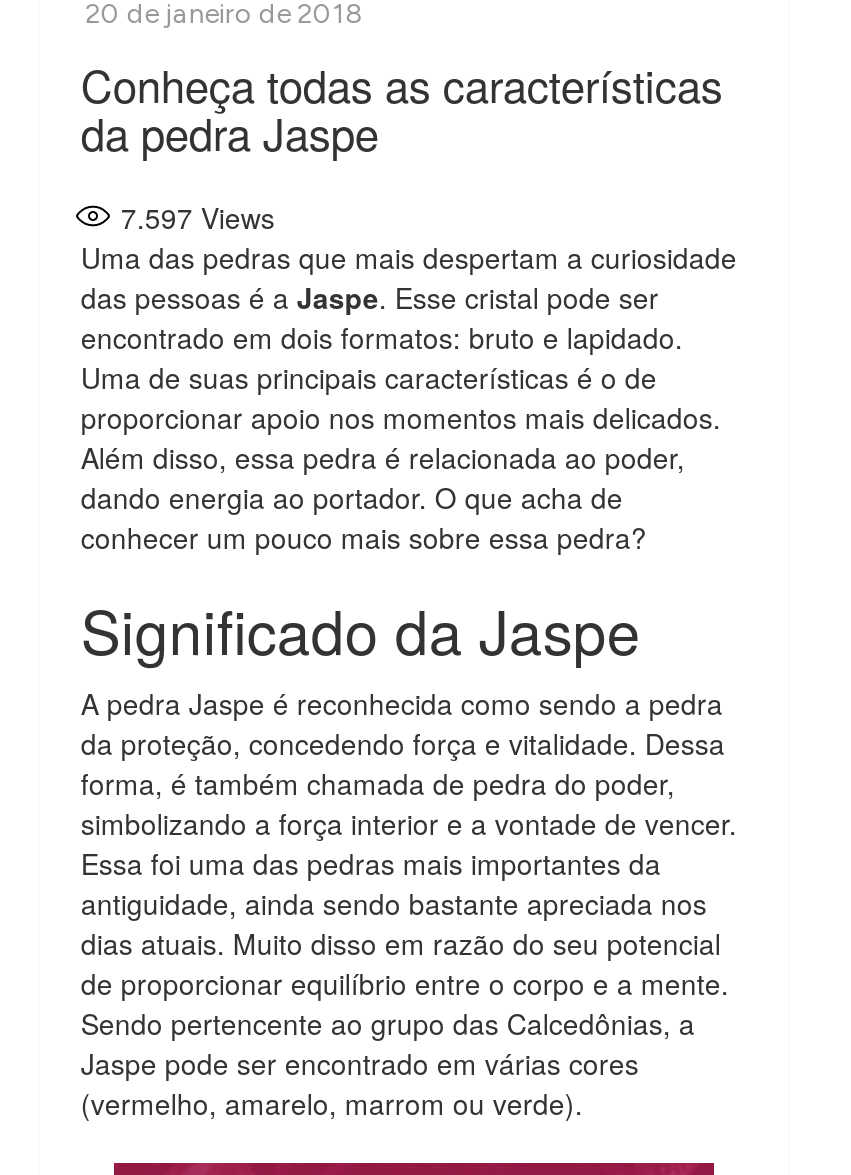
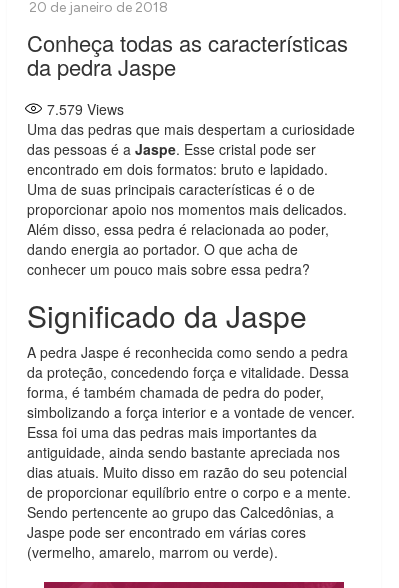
- 7.597 Views
+ 7.579 Views
